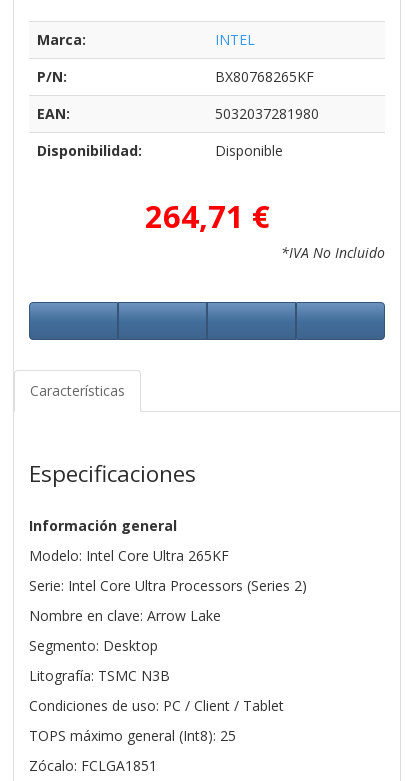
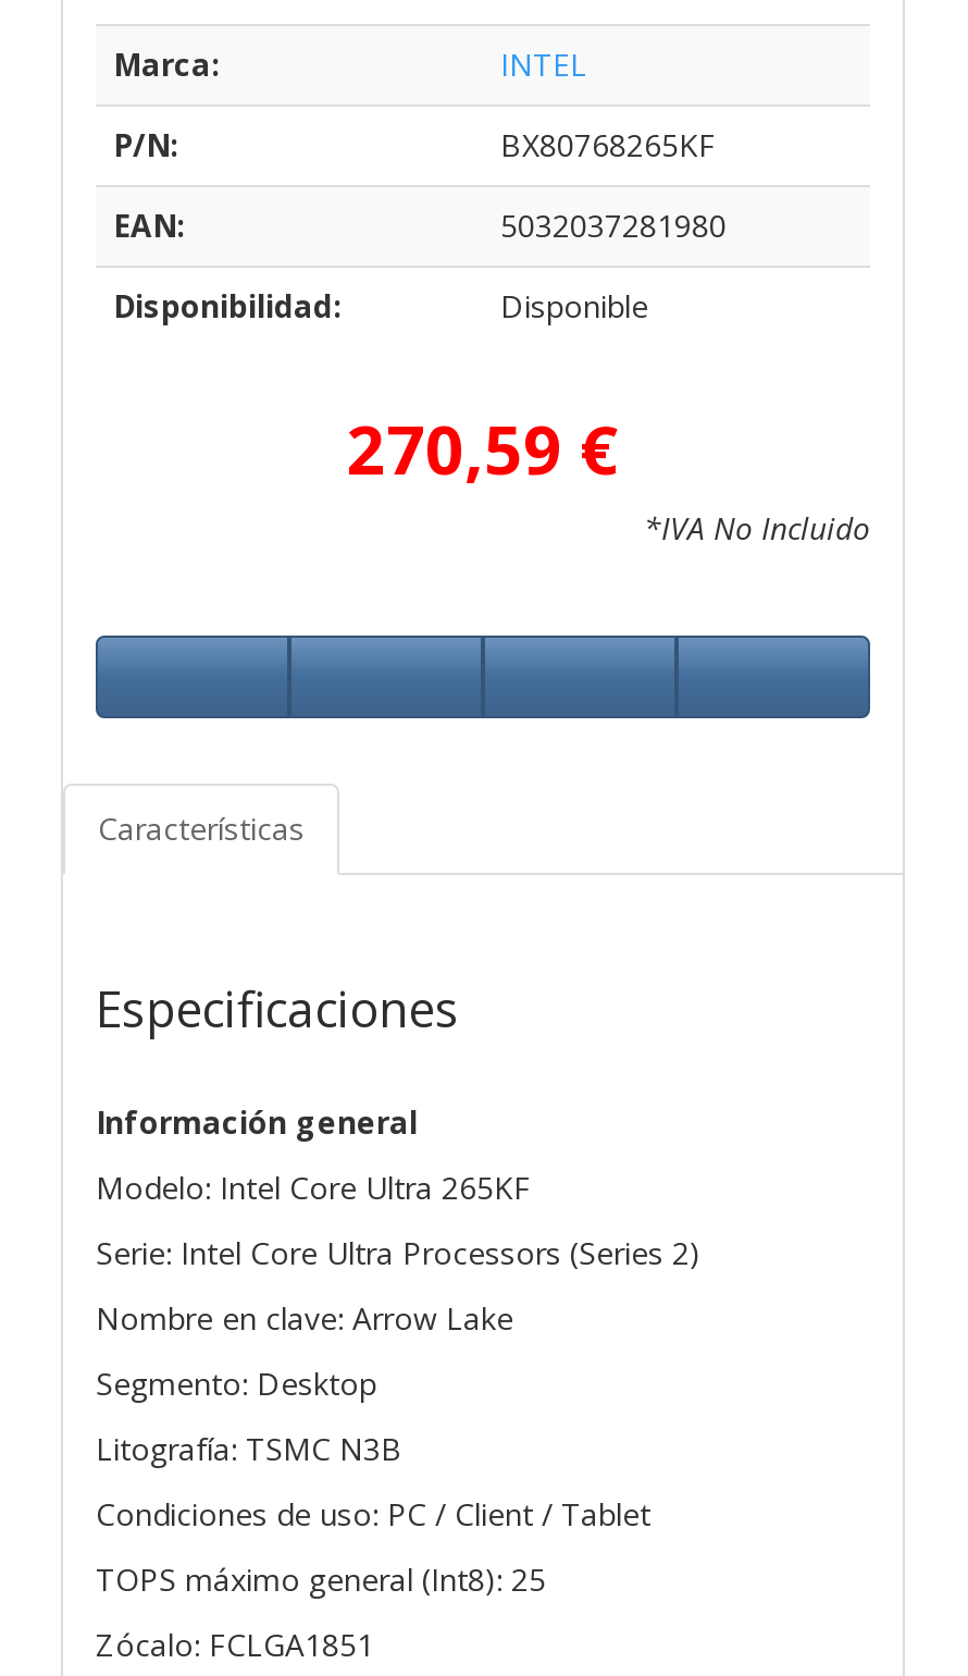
- 264,71 €
+ 270,59 €
